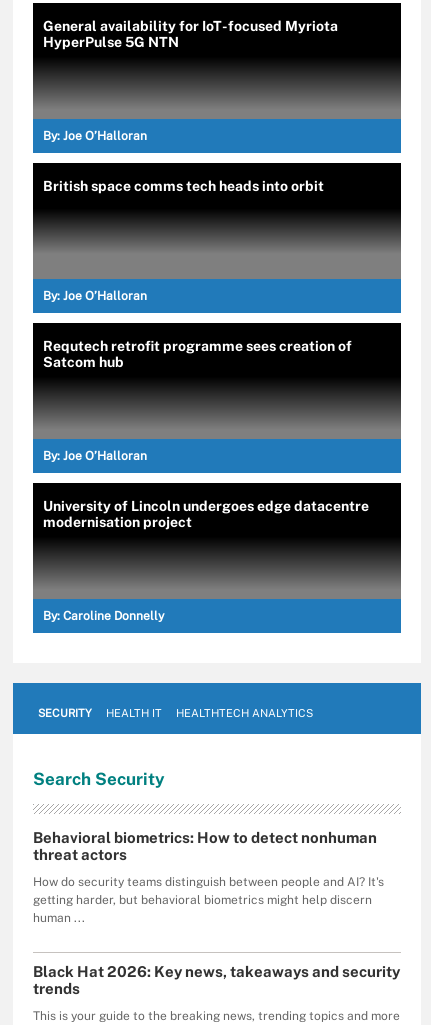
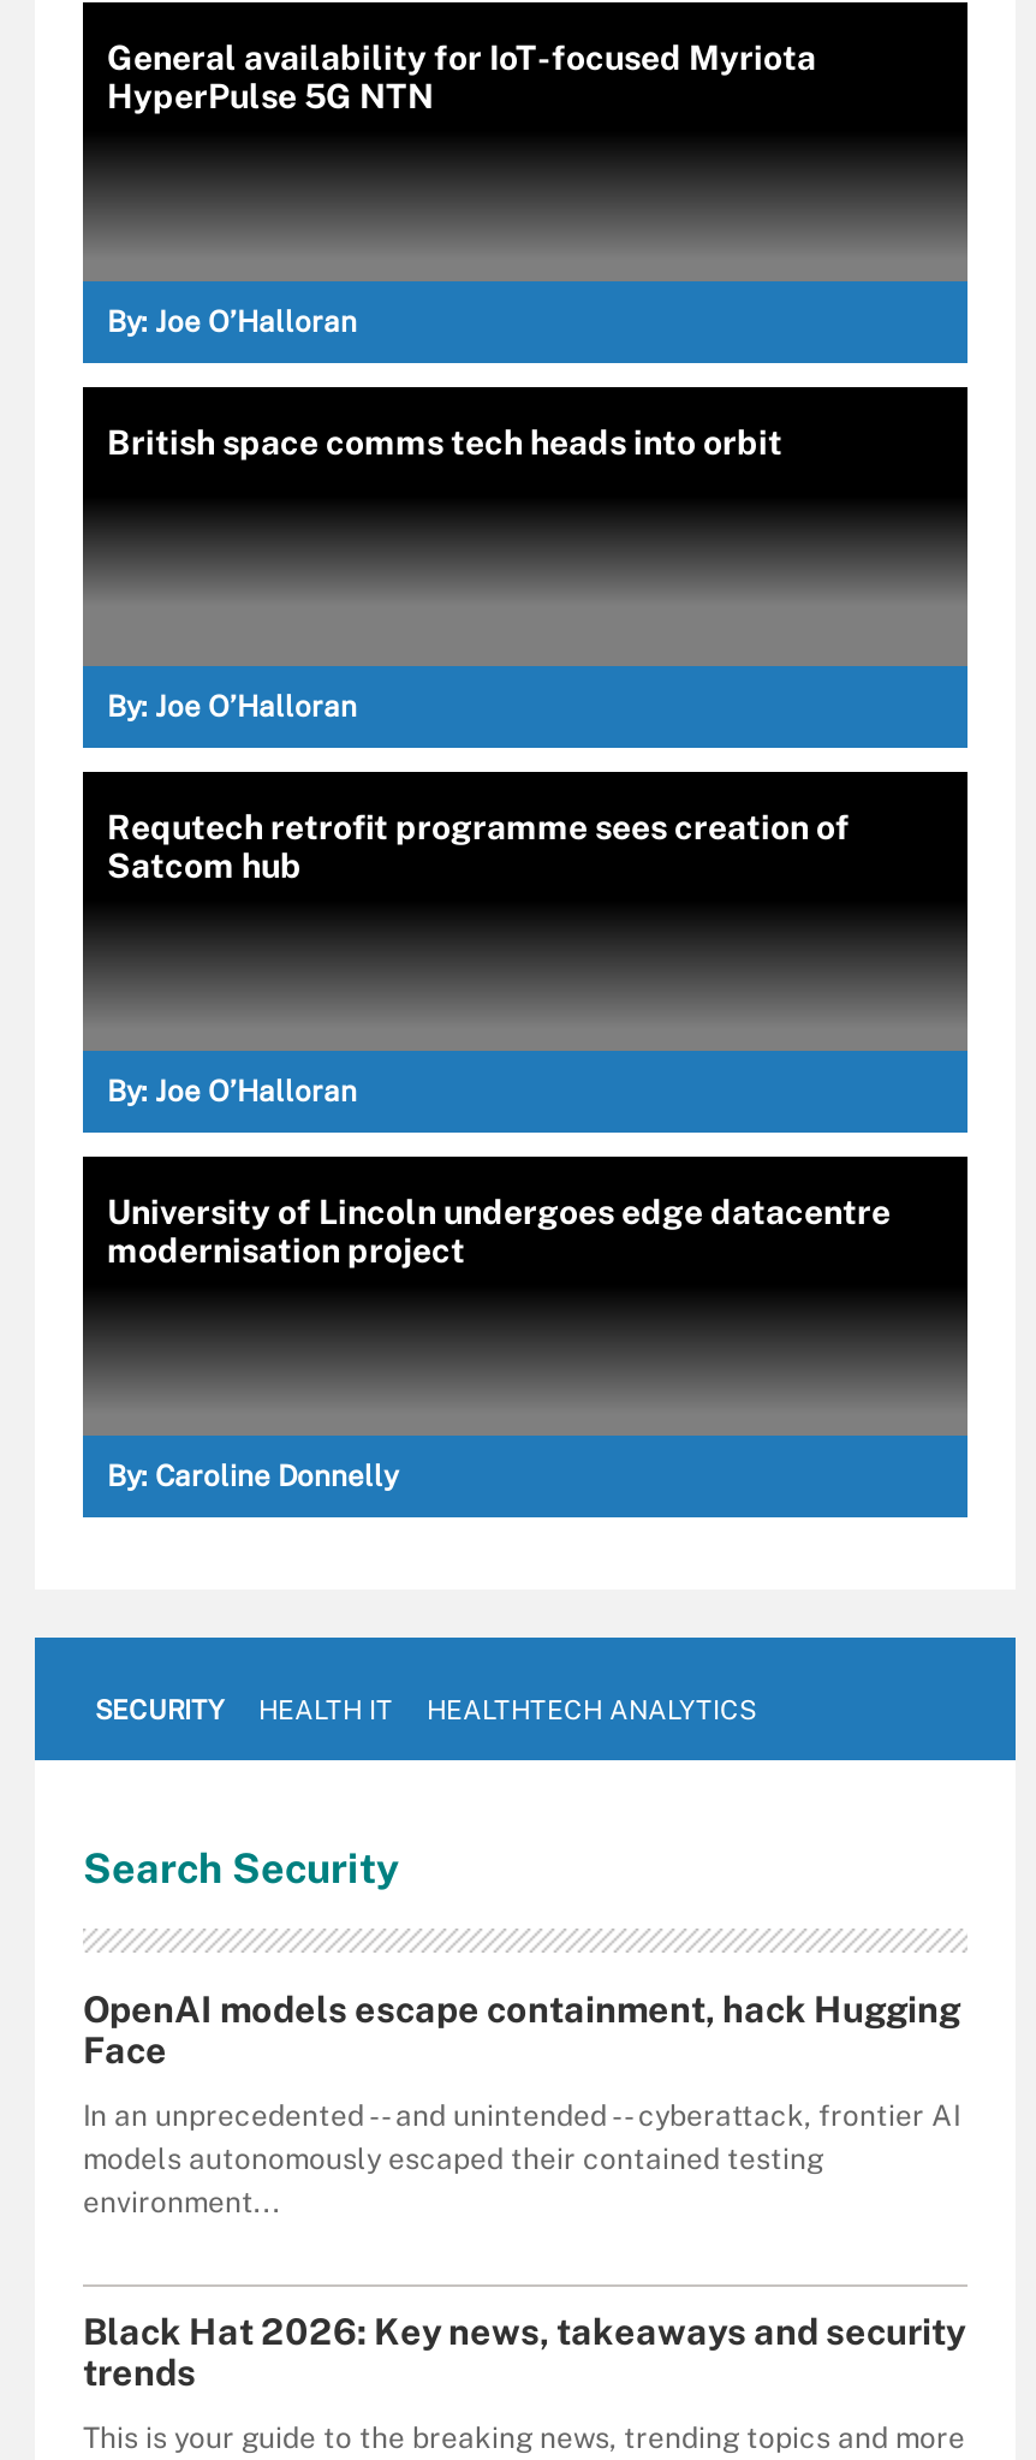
- Behavioral biometrics: How to detect nonhuman
- threat actors
+ OpenAI models escape containment, hack Hugging
+ Face

- How do security teams distinguish between people and AI? It's
- getting harder, but behavioral biometrics might help discern
- human ...
+ In an unprecedented -- and unintended -- cyberattack, frontier AI
+ models autonomously escaped their contained testing
+ environment...
